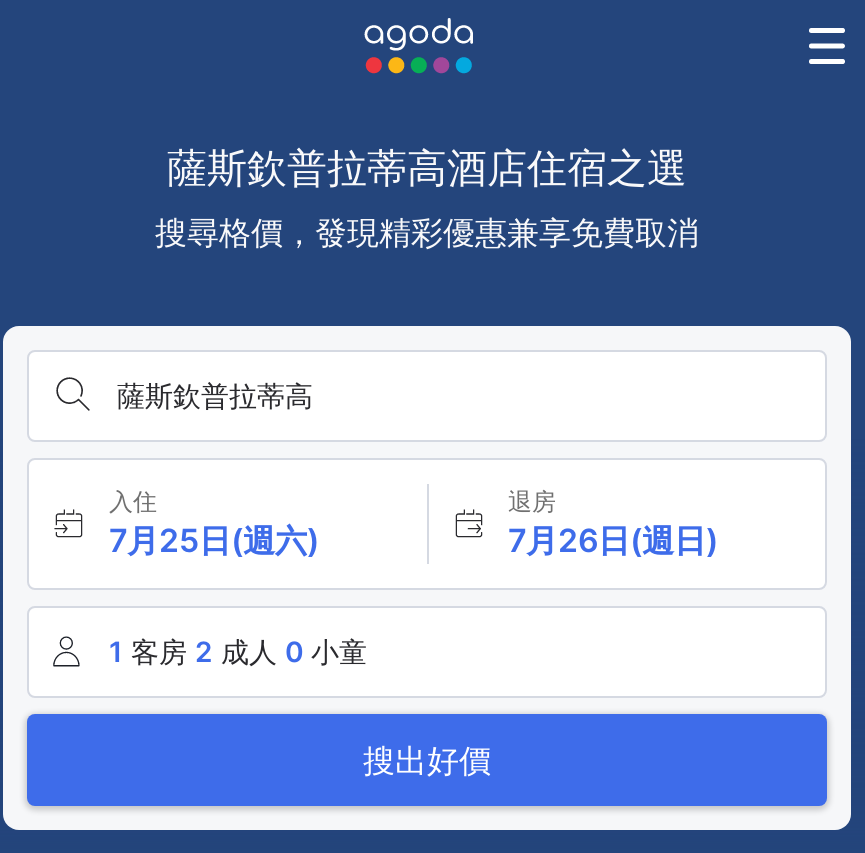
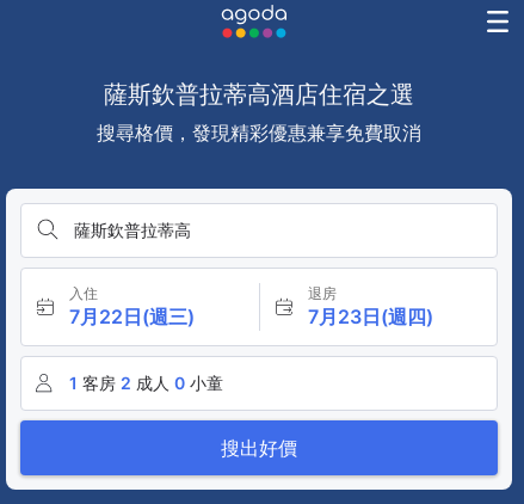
- 7月25日(週六)
+ 7月22日(週三)

- 7月26日(週日)
+ 7月23日(週四)
